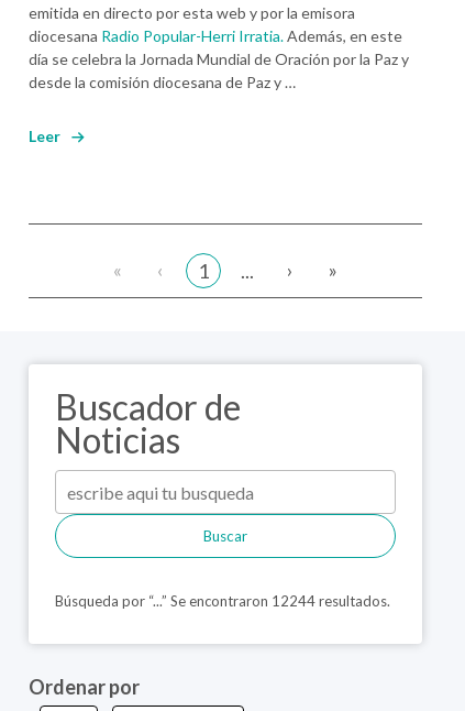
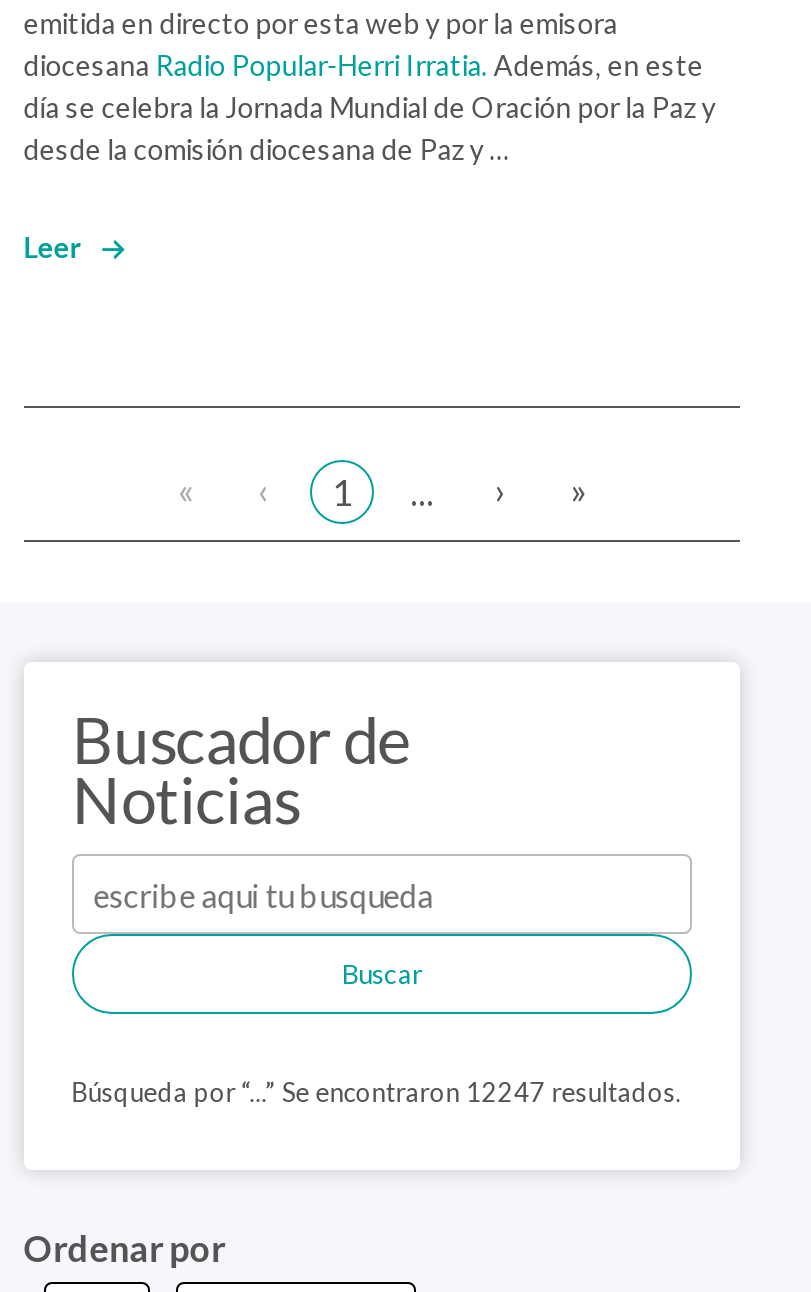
- Búsqueda por “...” Se encontraron 12244 resultados.
+ Búsqueda por “...” Se encontraron 12247 resultados.
